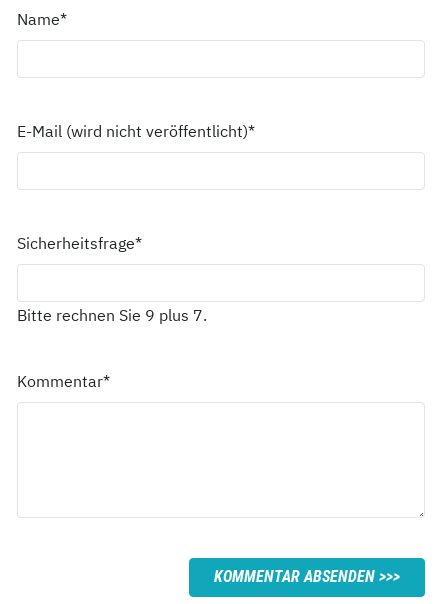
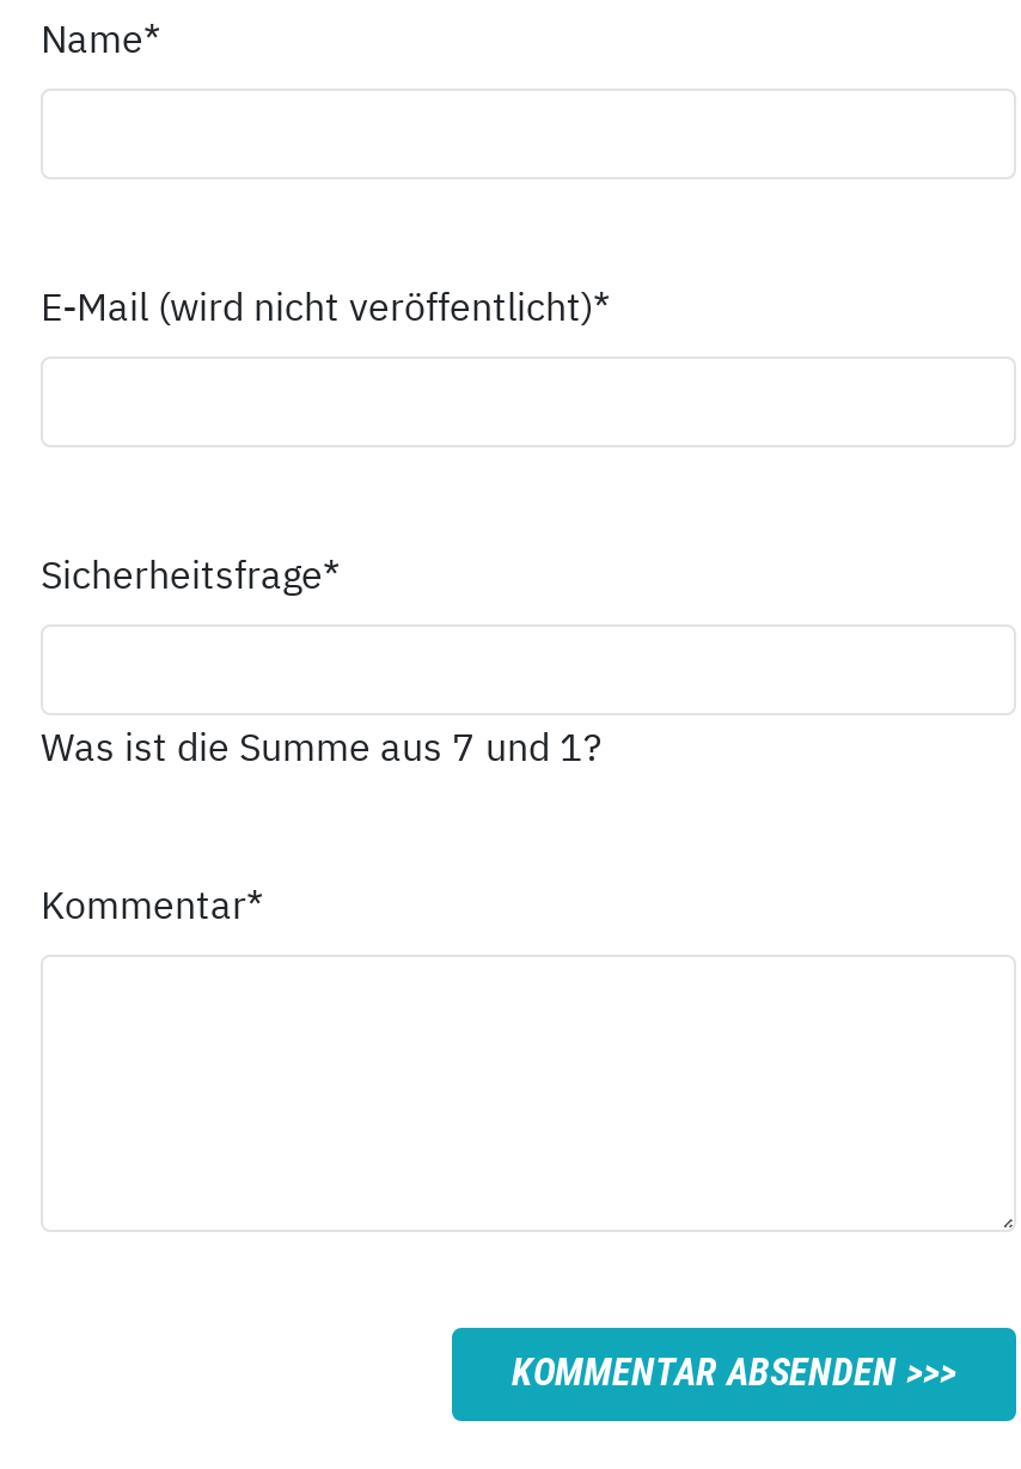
- Bitte rechnen Sie 9 plus 7.
+ Was ist die Summe aus 7 und 1?
